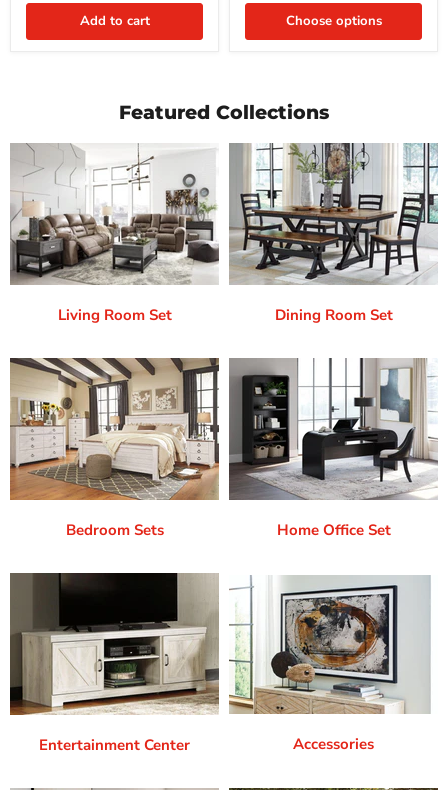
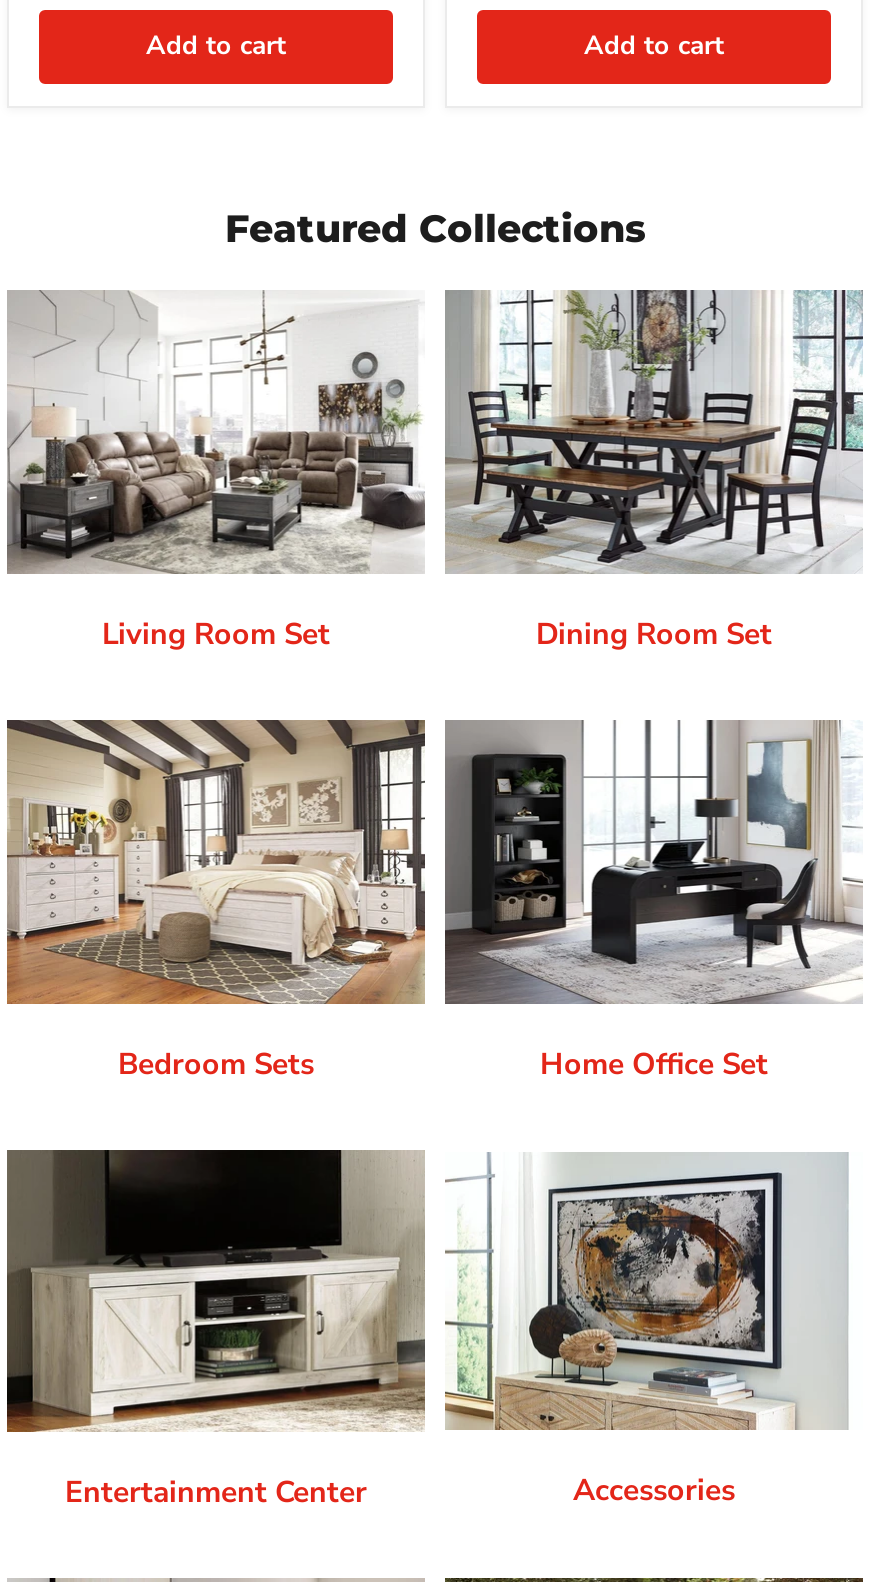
- Choose options
+ Add to cart
